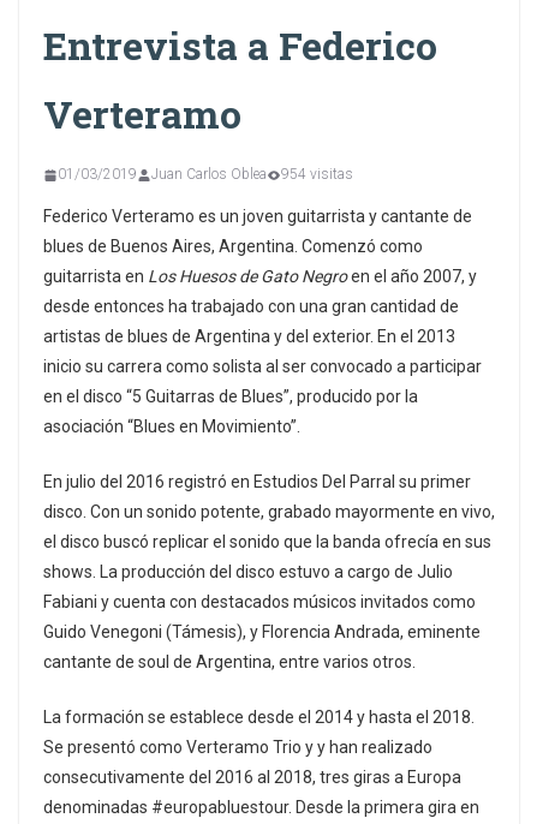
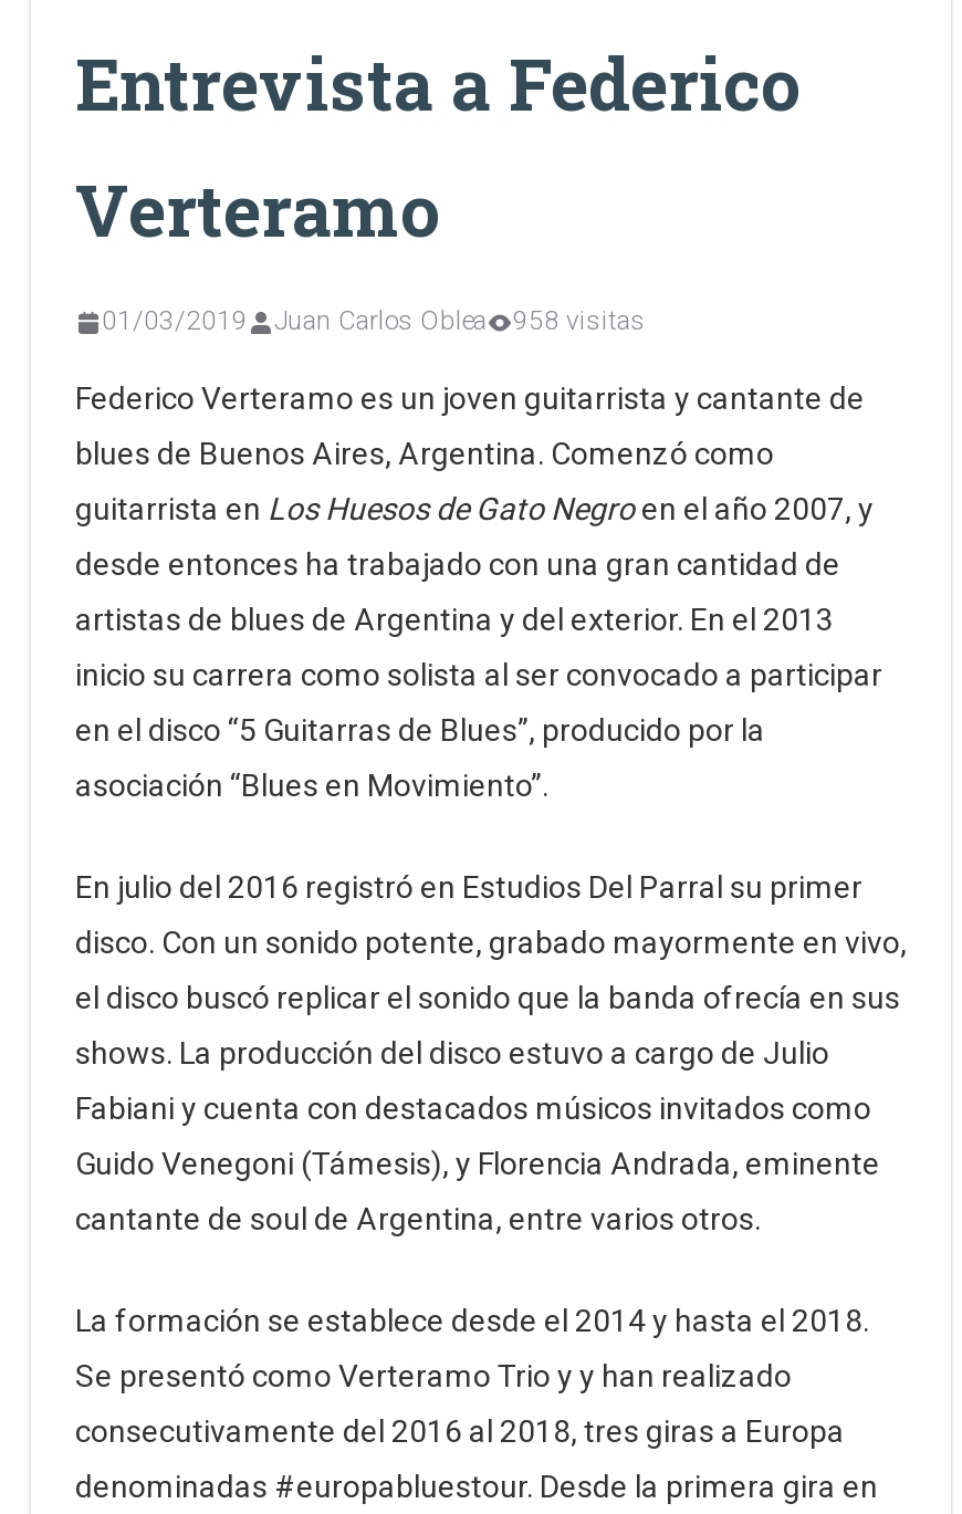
- 01/03/2019 Juan Carlos Oblea 954 visitas
+ 01/03/2019 Juan Carlos Oblea 958 visitas
